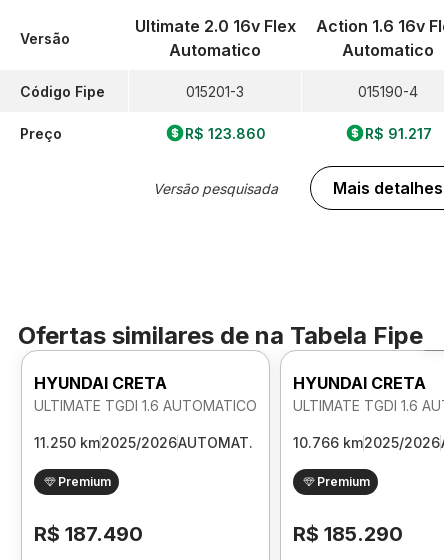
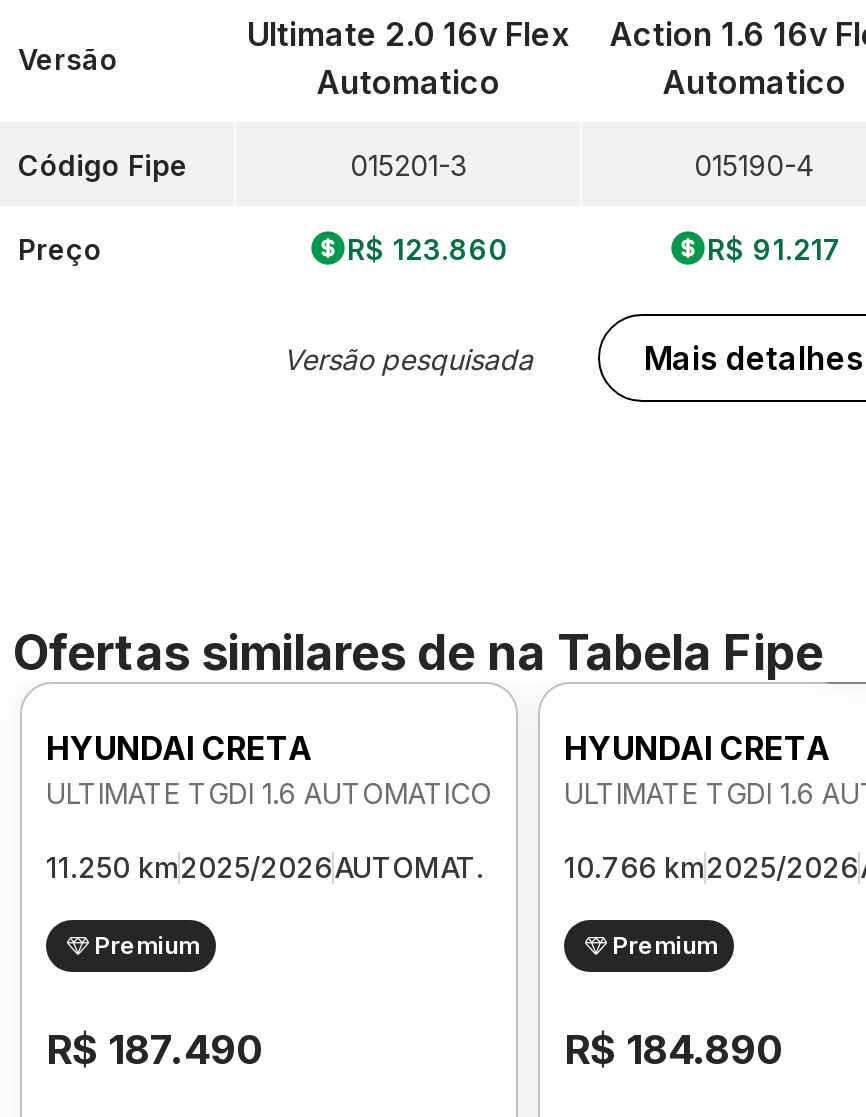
- R$ 185.290
+ R$ 184.890
